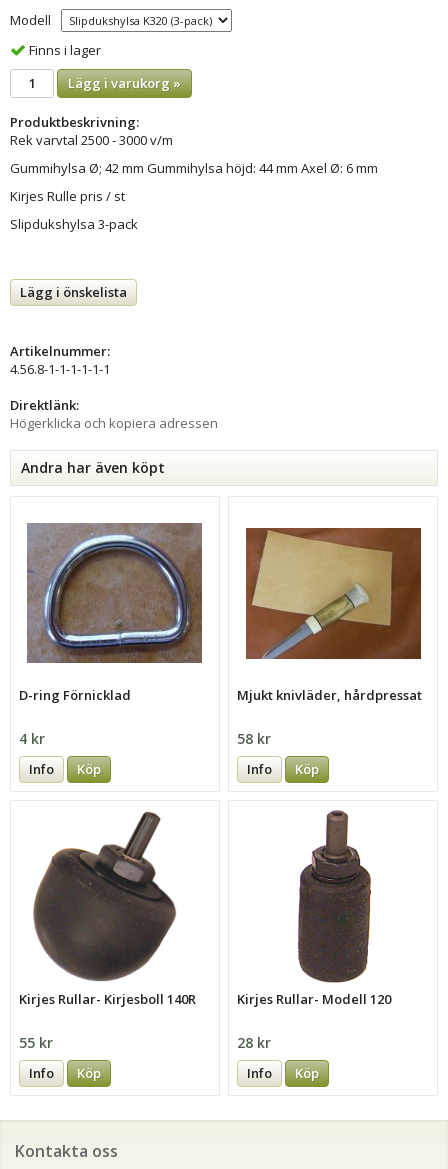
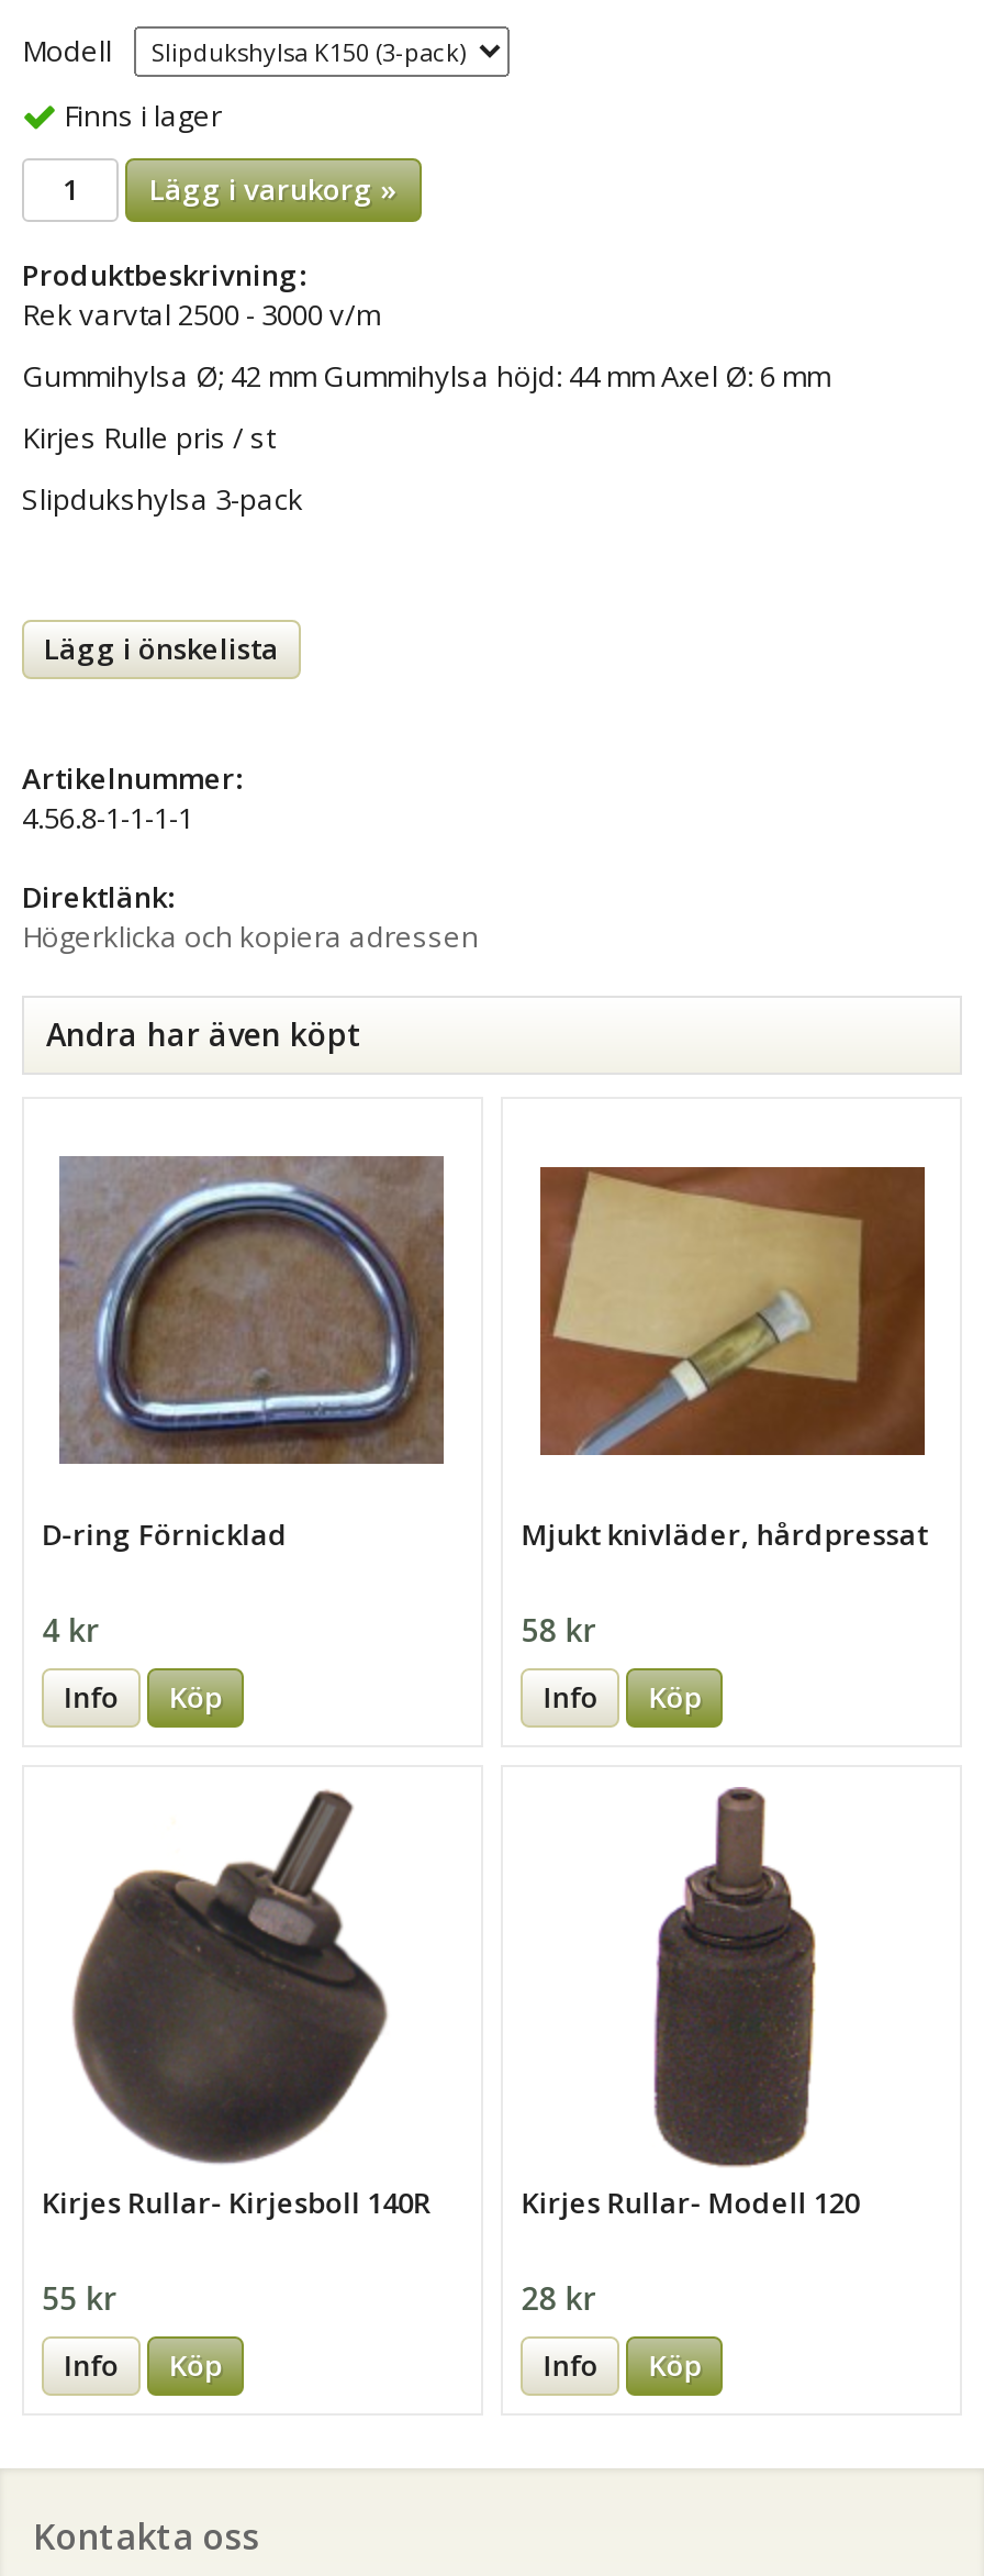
- 4.56.8-1-1-1-1-1-1
+ 4.56.8-1-1-1-1
